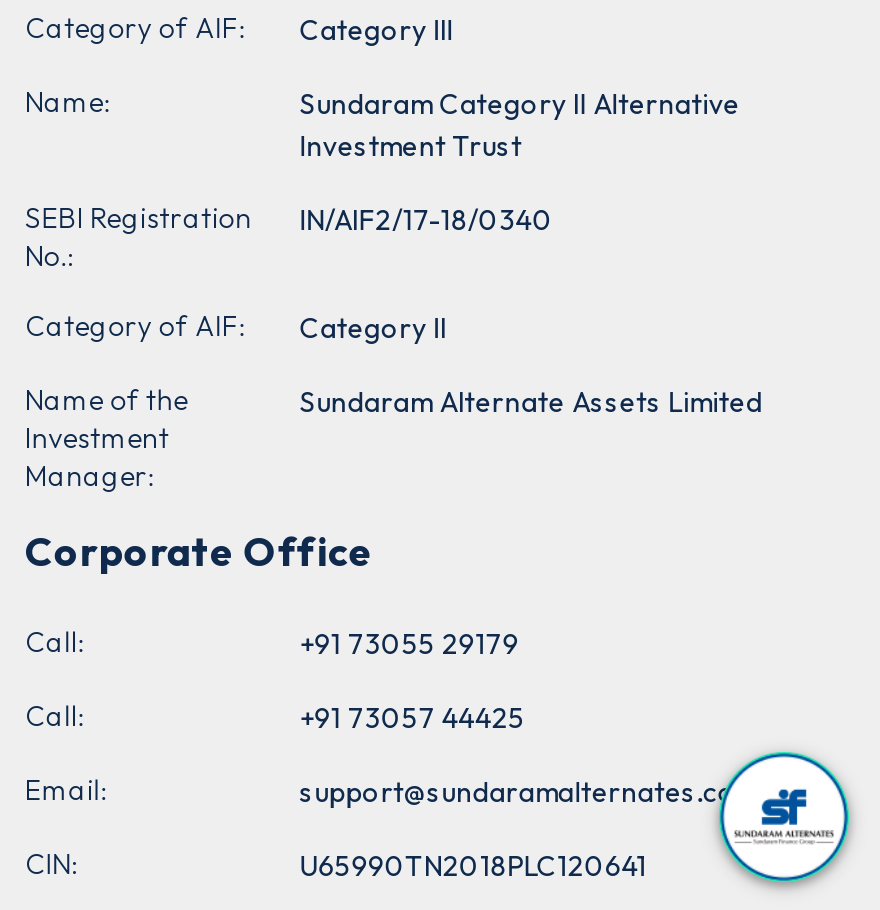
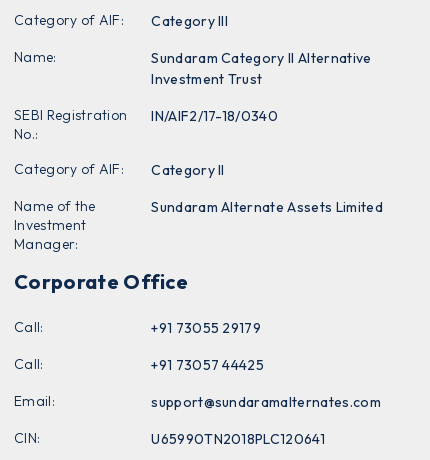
- [image]
